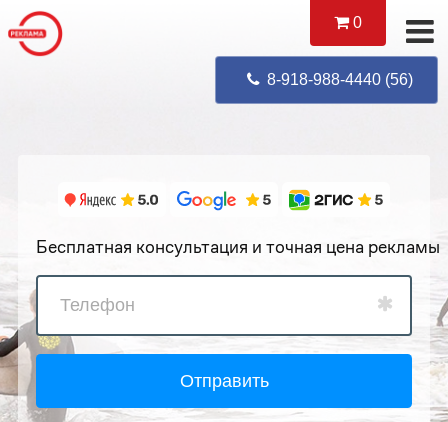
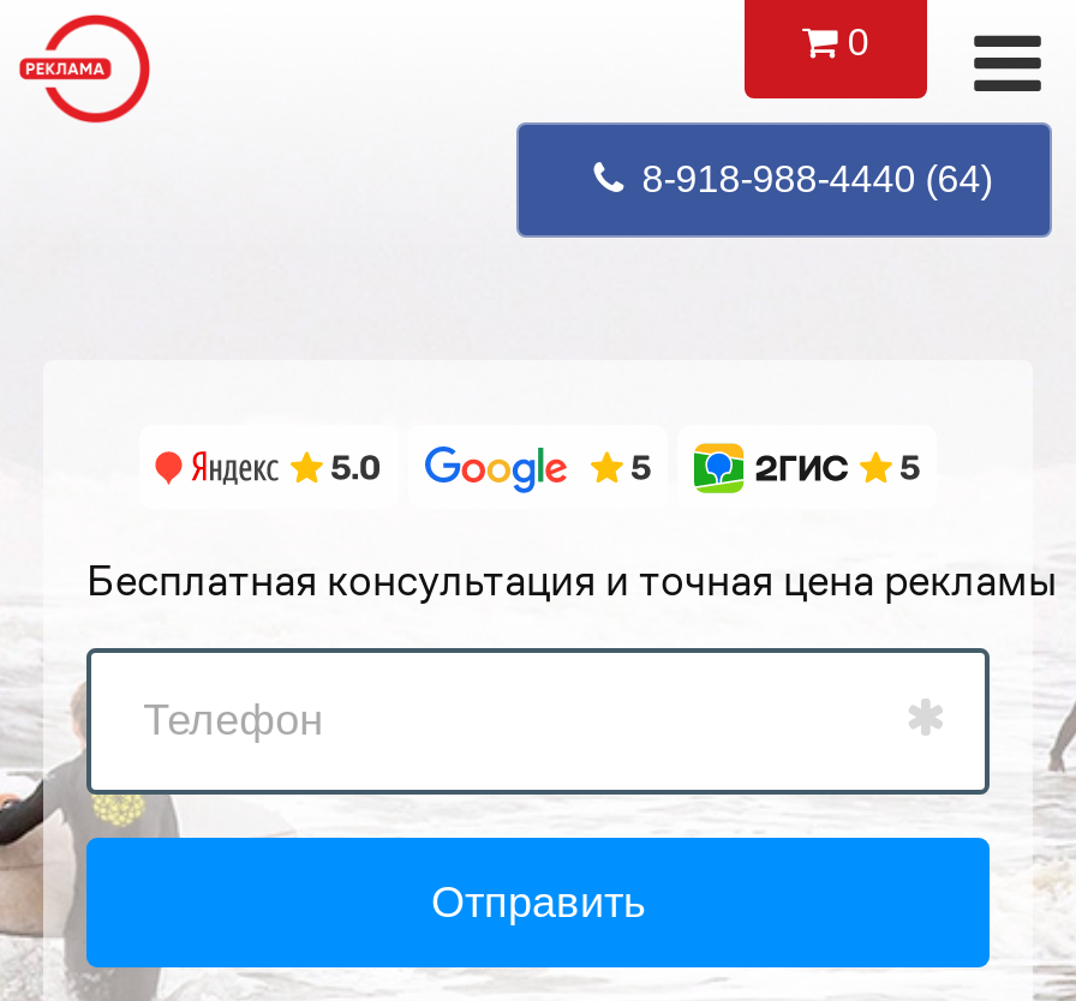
- 8-918-988-4440 (56)
+ 8-918-988-4440 (64)
